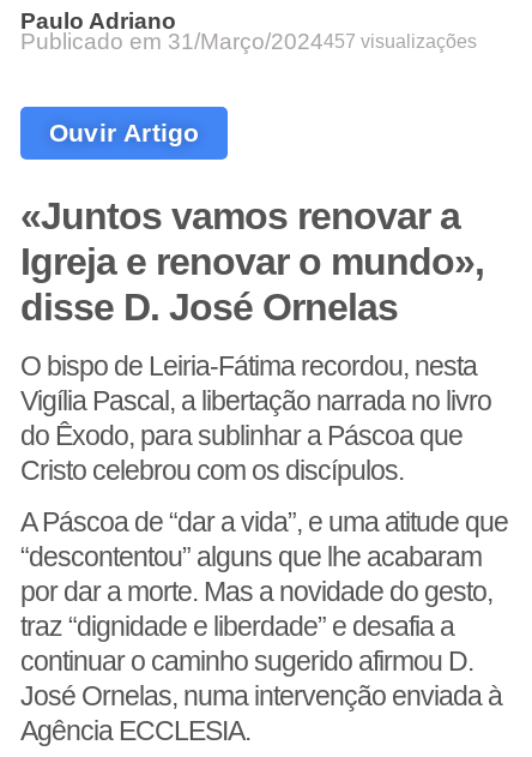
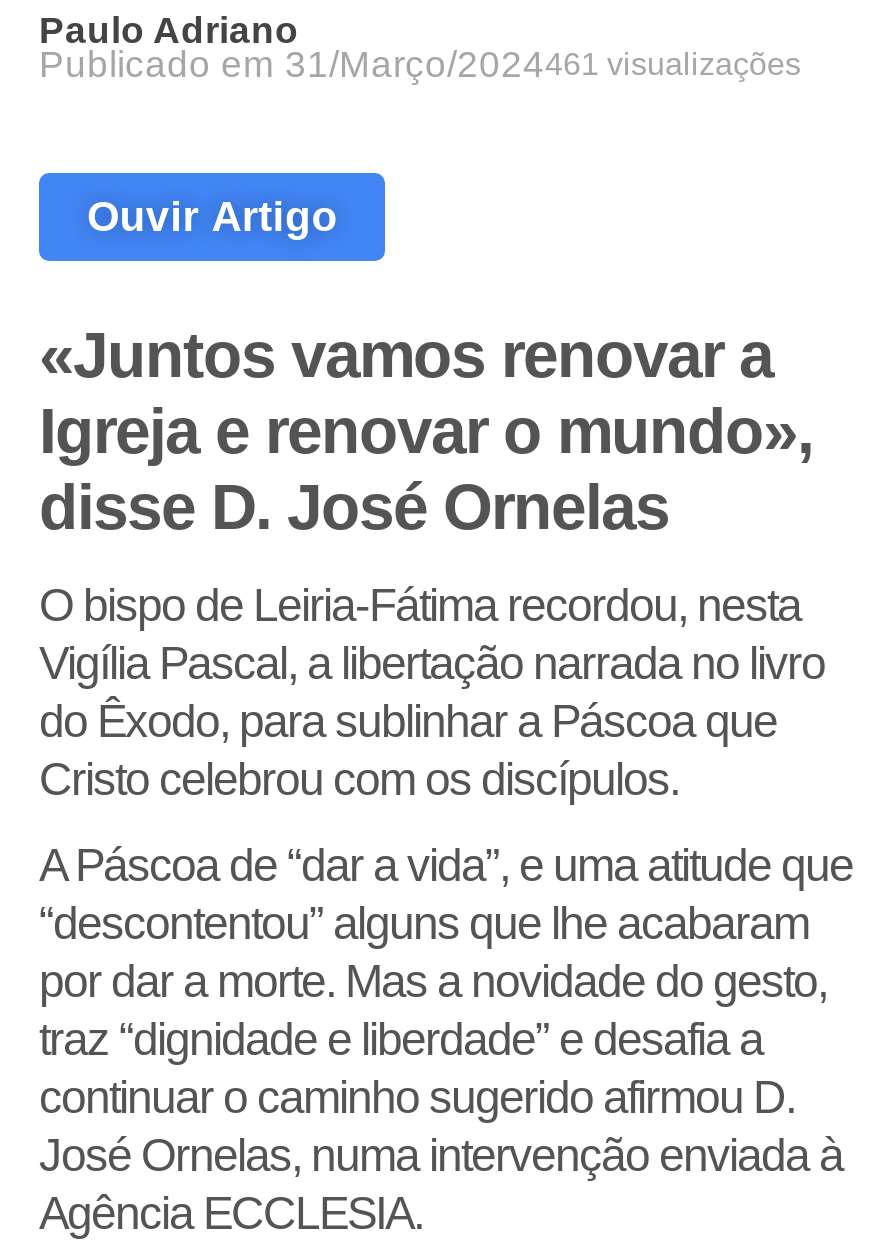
- Publicado em 31/Março/2024457 visualizações
+ Publicado em 31/Março/2024461 visualizações
